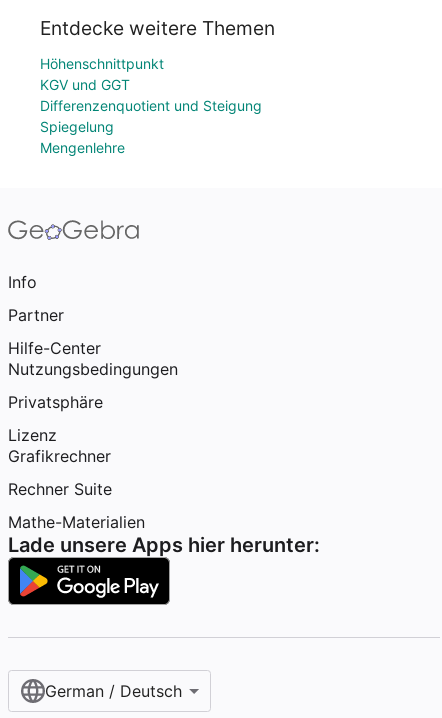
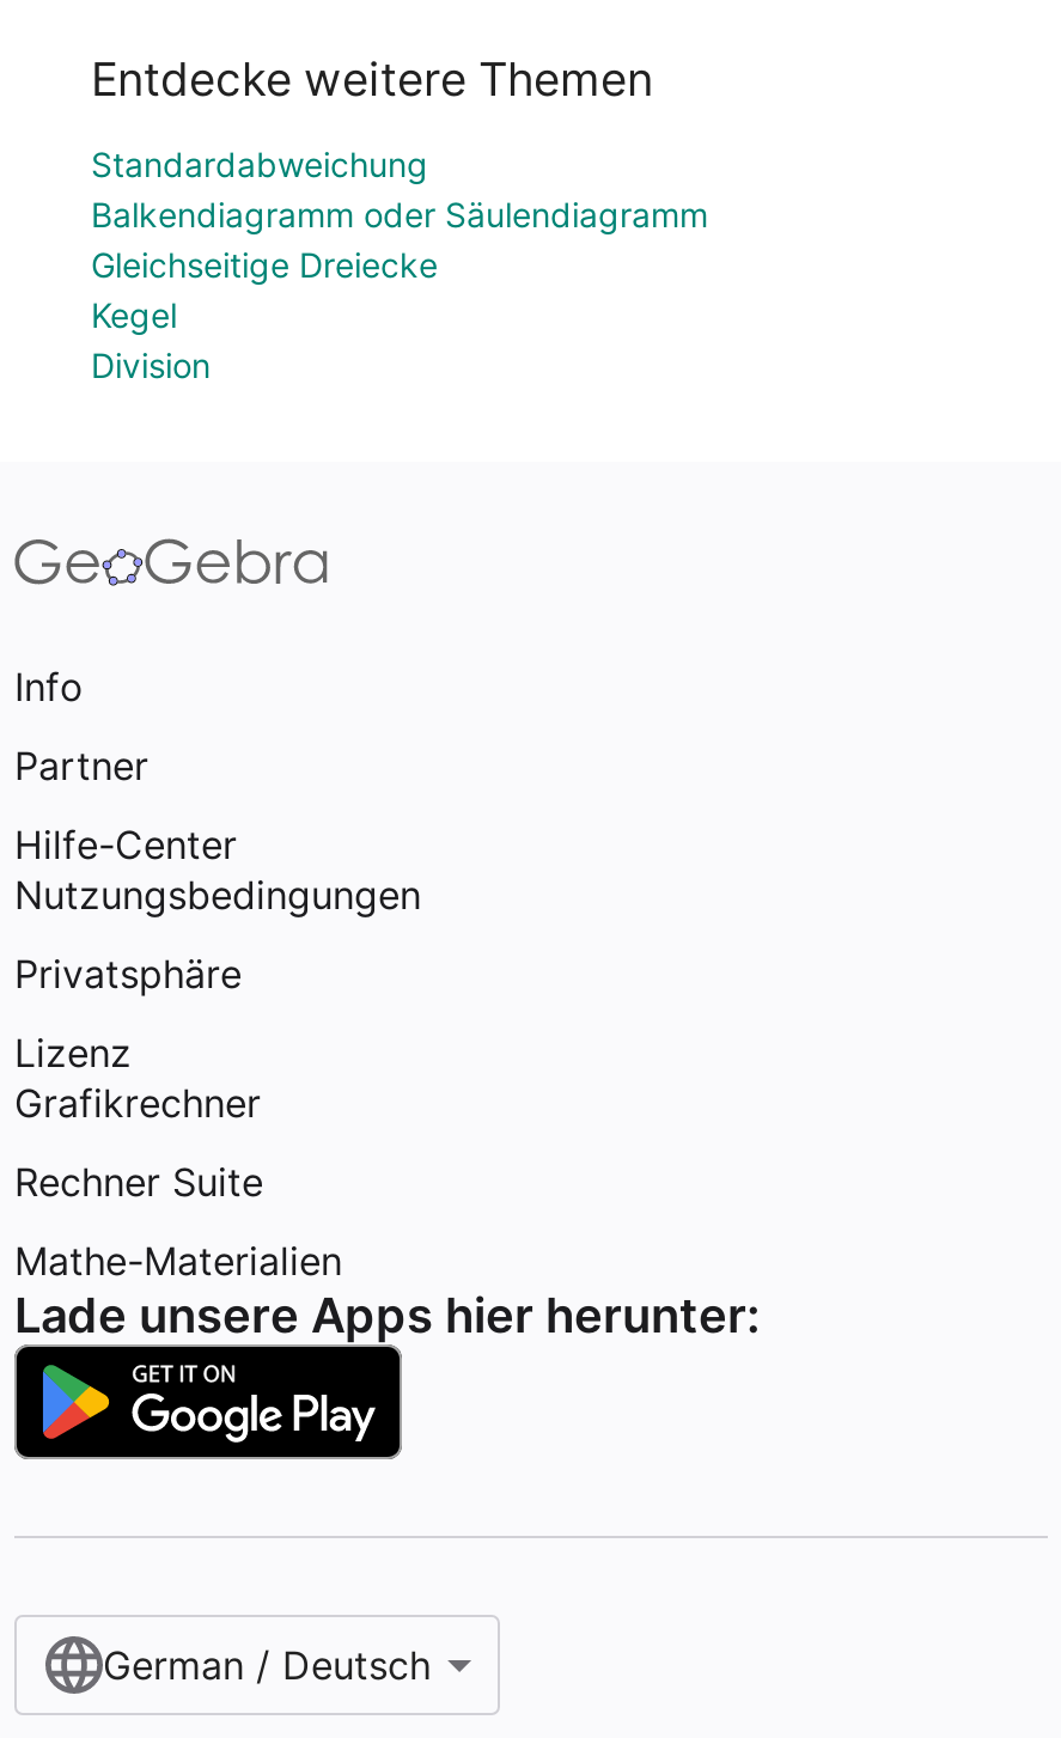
- Höhenschnittpunkt
- KGV und GGT
- Differenzenquotient und Steigung
- Spiegelung
- Mengenlehre
+ Standardabweichung
+ Balkendiagramm oder Säulendiagramm
+ Gleichseitige Dreiecke
+ Kegel
+ Division
